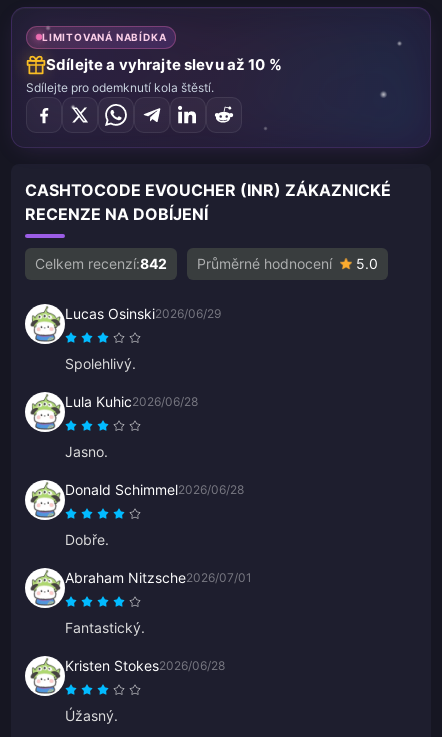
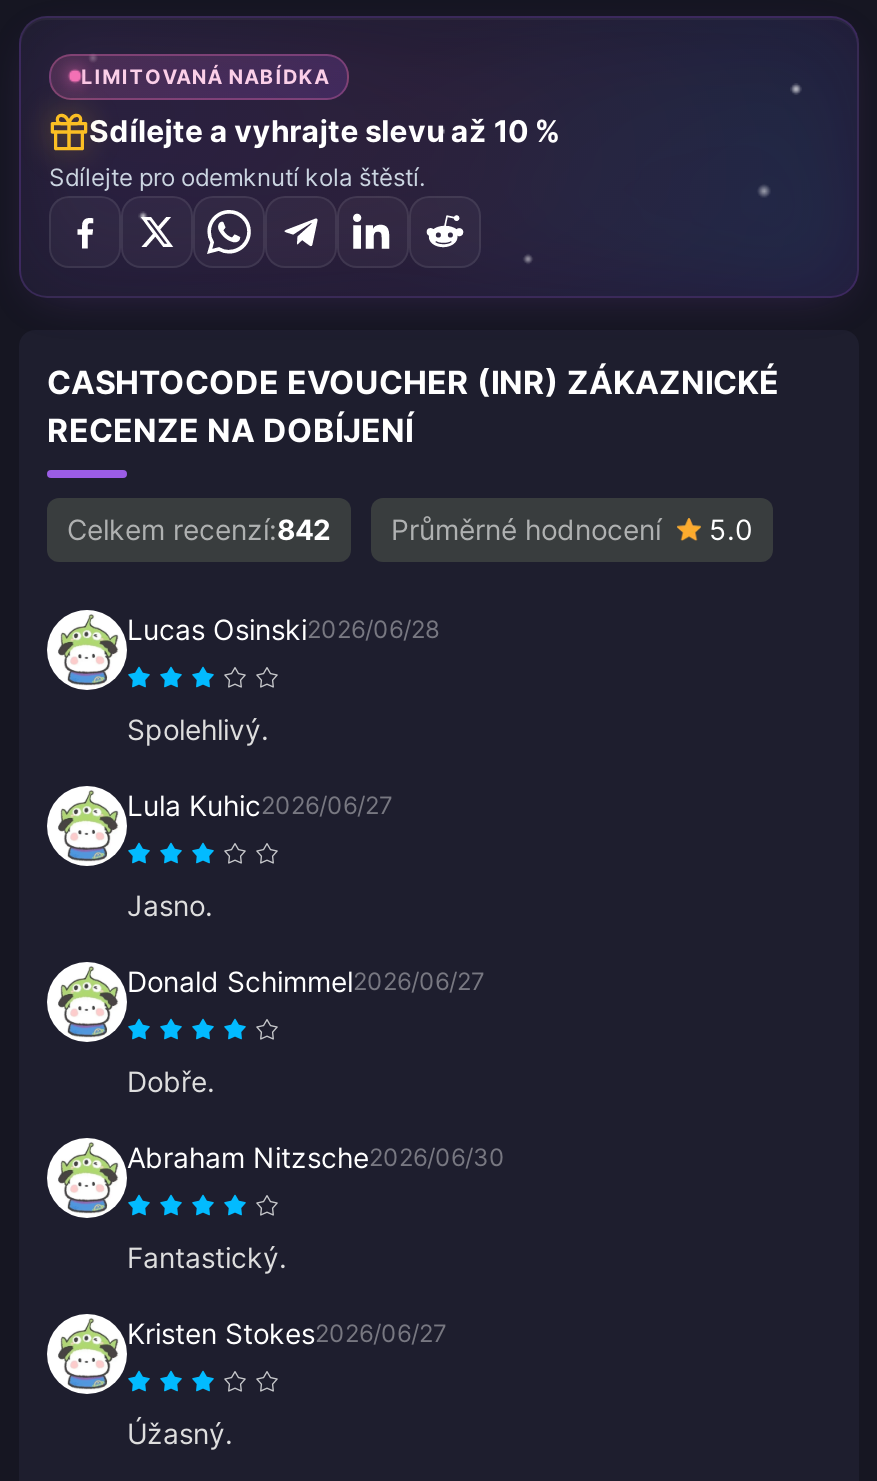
- Lucas Osinski2026/06/29
+ Lucas Osinski2026/06/28

- Lula Kuhic2026/06/28
+ Lula Kuhic2026/06/27

- Donald Schimmel2026/06/28
+ Donald Schimmel2026/06/27

- Abraham Nitzsche2026/07/01
+ Abraham Nitzsche2026/06/30

- Kristen Stokes2026/06/28
+ Kristen Stokes2026/06/27
